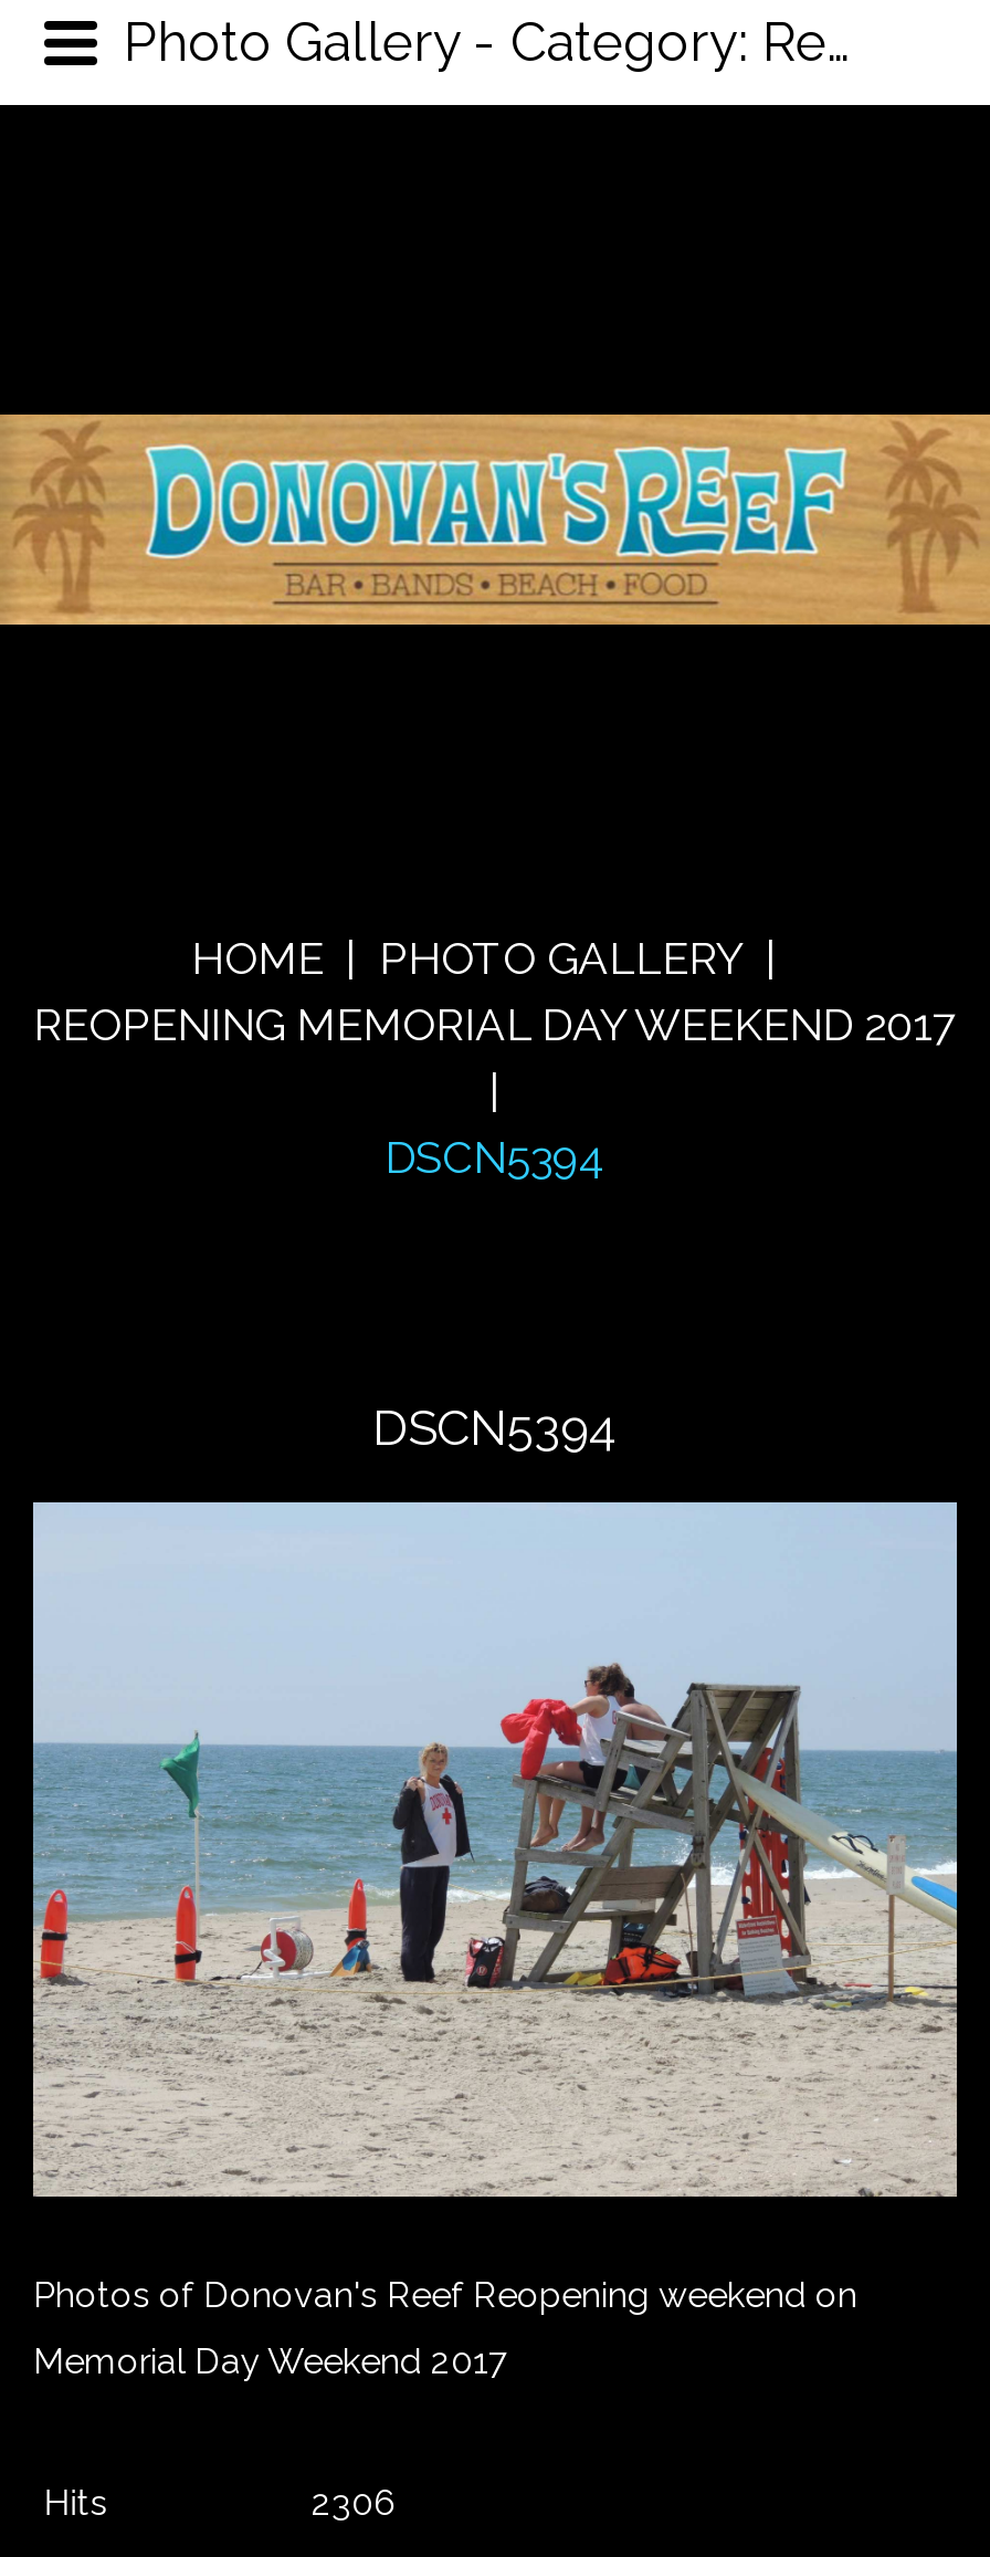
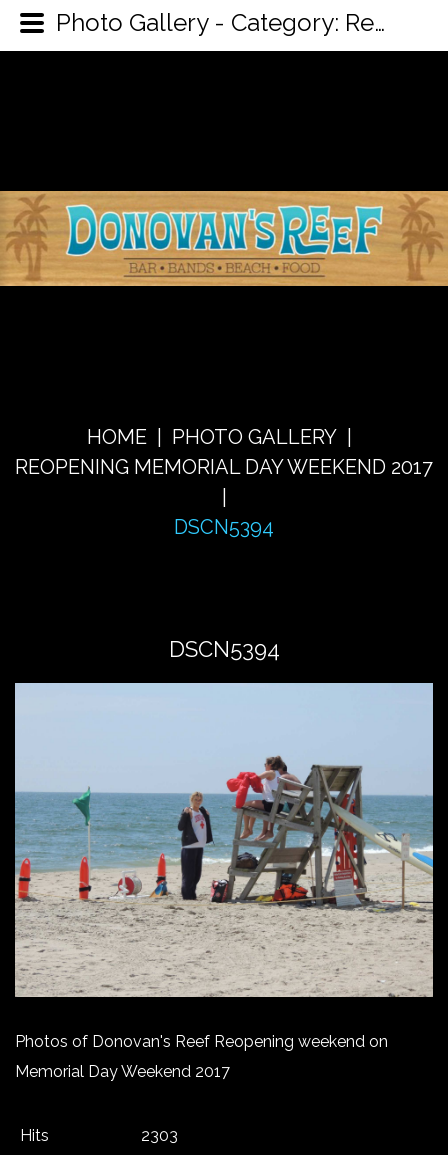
- 2306
+ 2303
